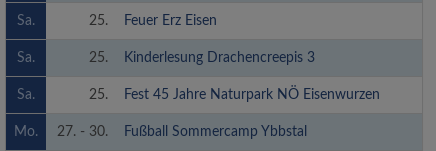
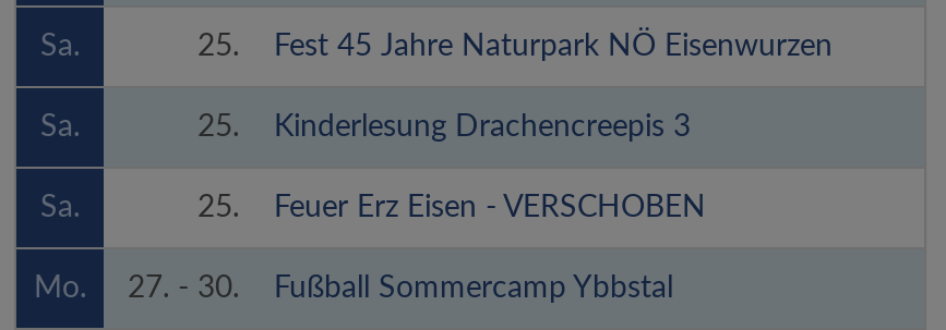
- Feuer Erz Eisen

moved up: Fest 45 Jahre Naturpark NÖ Eisenwurzen

+ Feuer Erz Eisen - VERSCHOBEN
